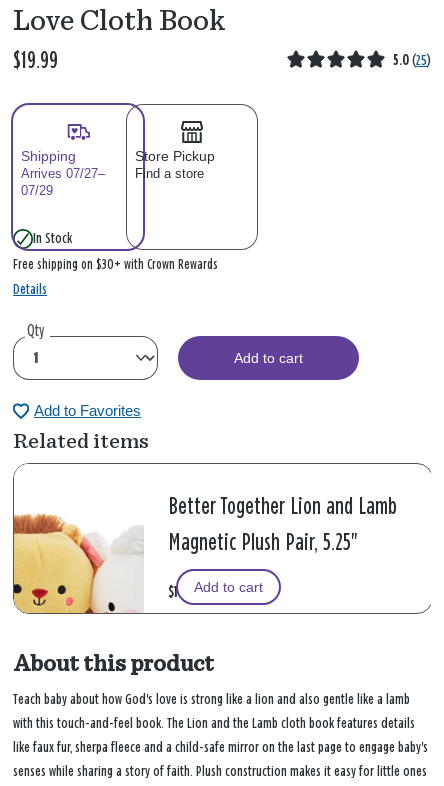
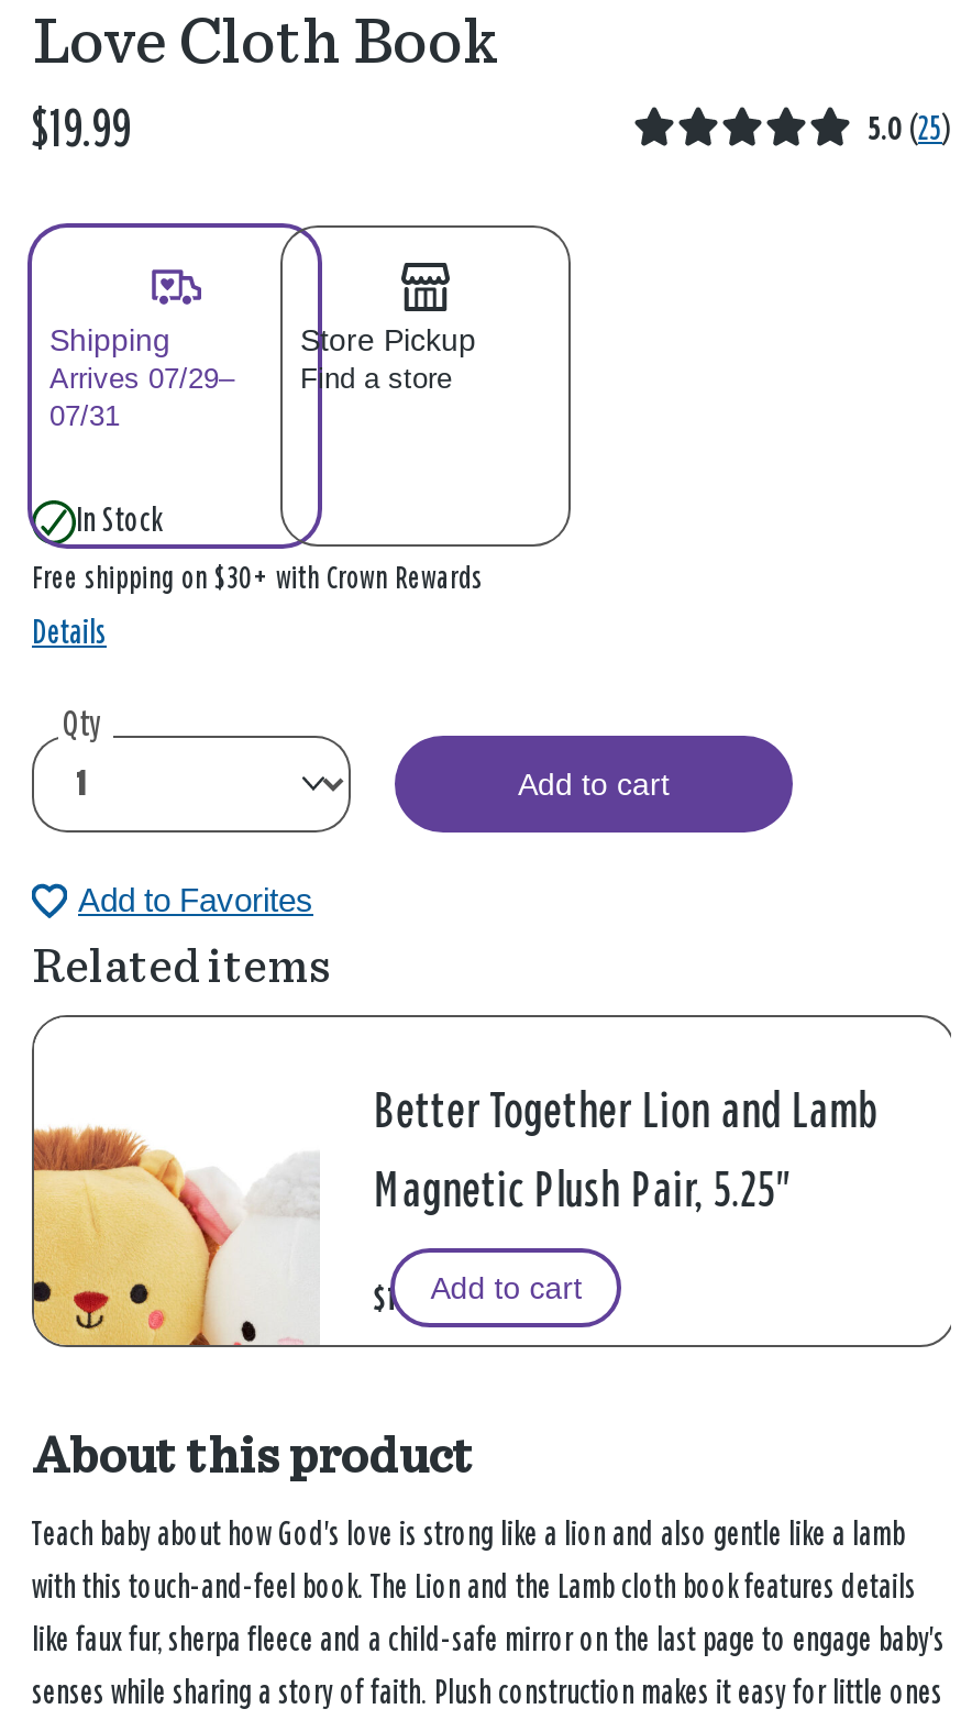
- Arrives 07/27– Find a store
+ Arrives 07/29– Find a store

- 07/29
+ 07/31
